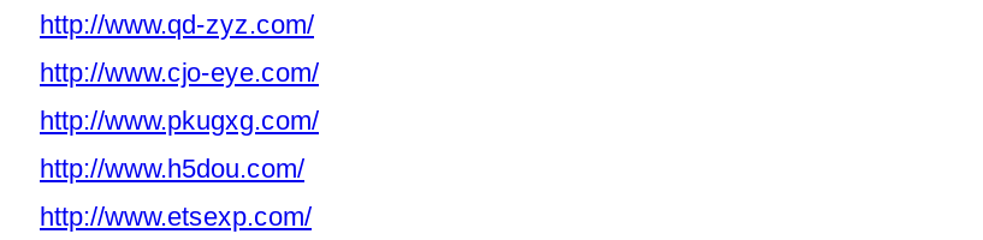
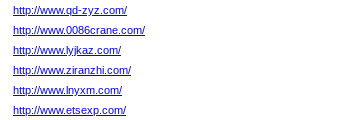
- http://www.cjo-eye.com/
- http://www.pkugxg.com/
- http://www.h5dou.com/
+ http://www.0086crane.com/
+ http://www.lyjkaz.com/
+ http://www.ziranzhi.com/
+ http://www.lnyxm.com/
